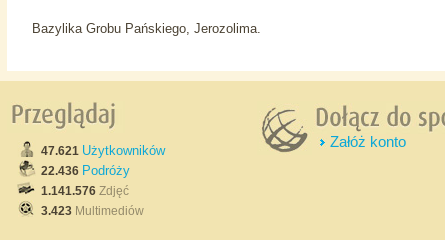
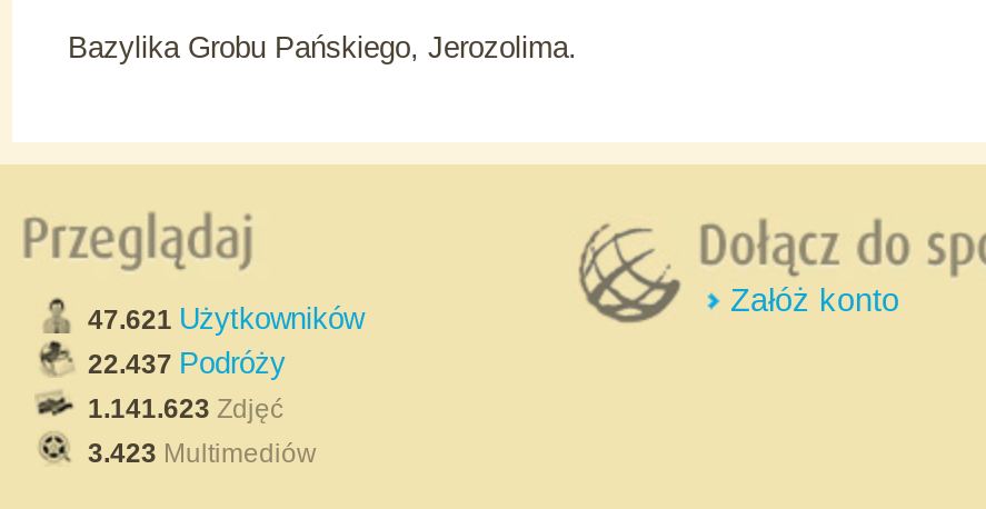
- 22.436 Podróży
+ 22.437 Podróży

- 1.141.576 Zdjęć
+ 1.141.623 Zdjęć
